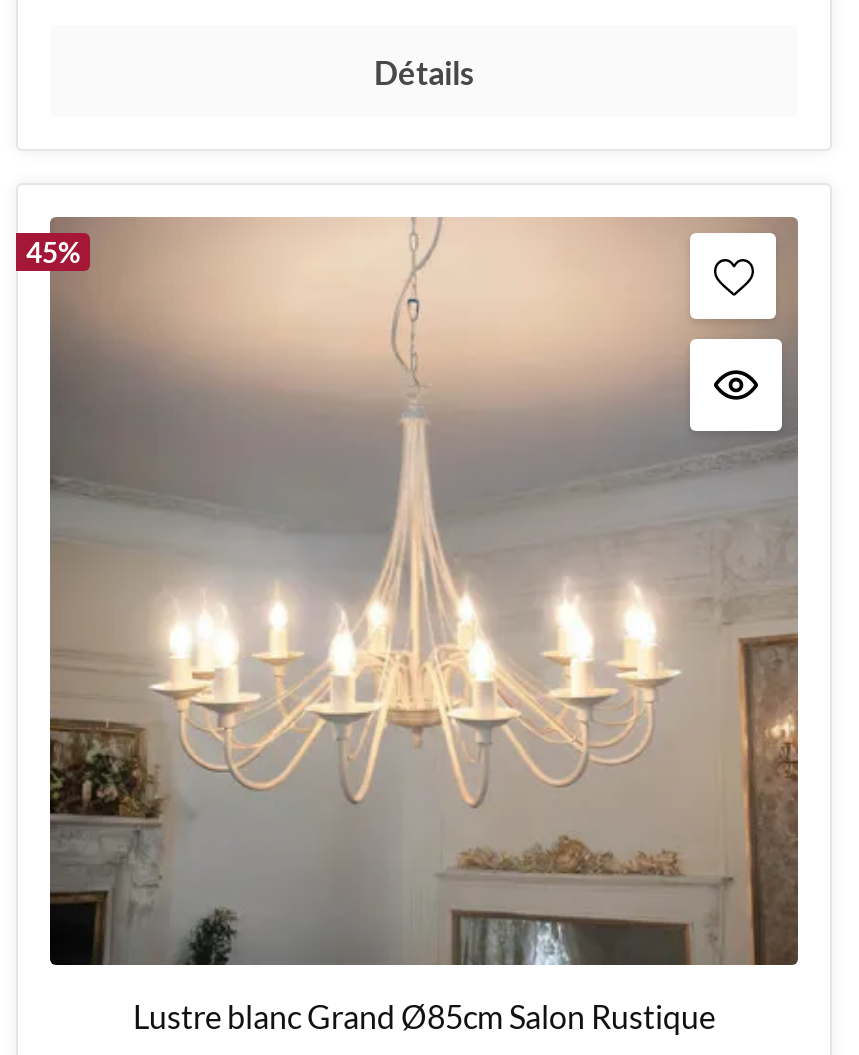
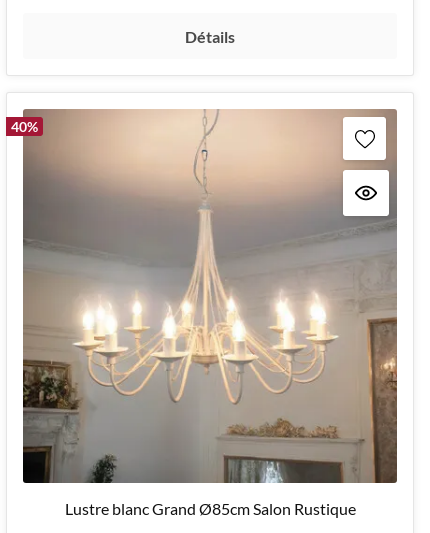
- 45%
+ 40%
